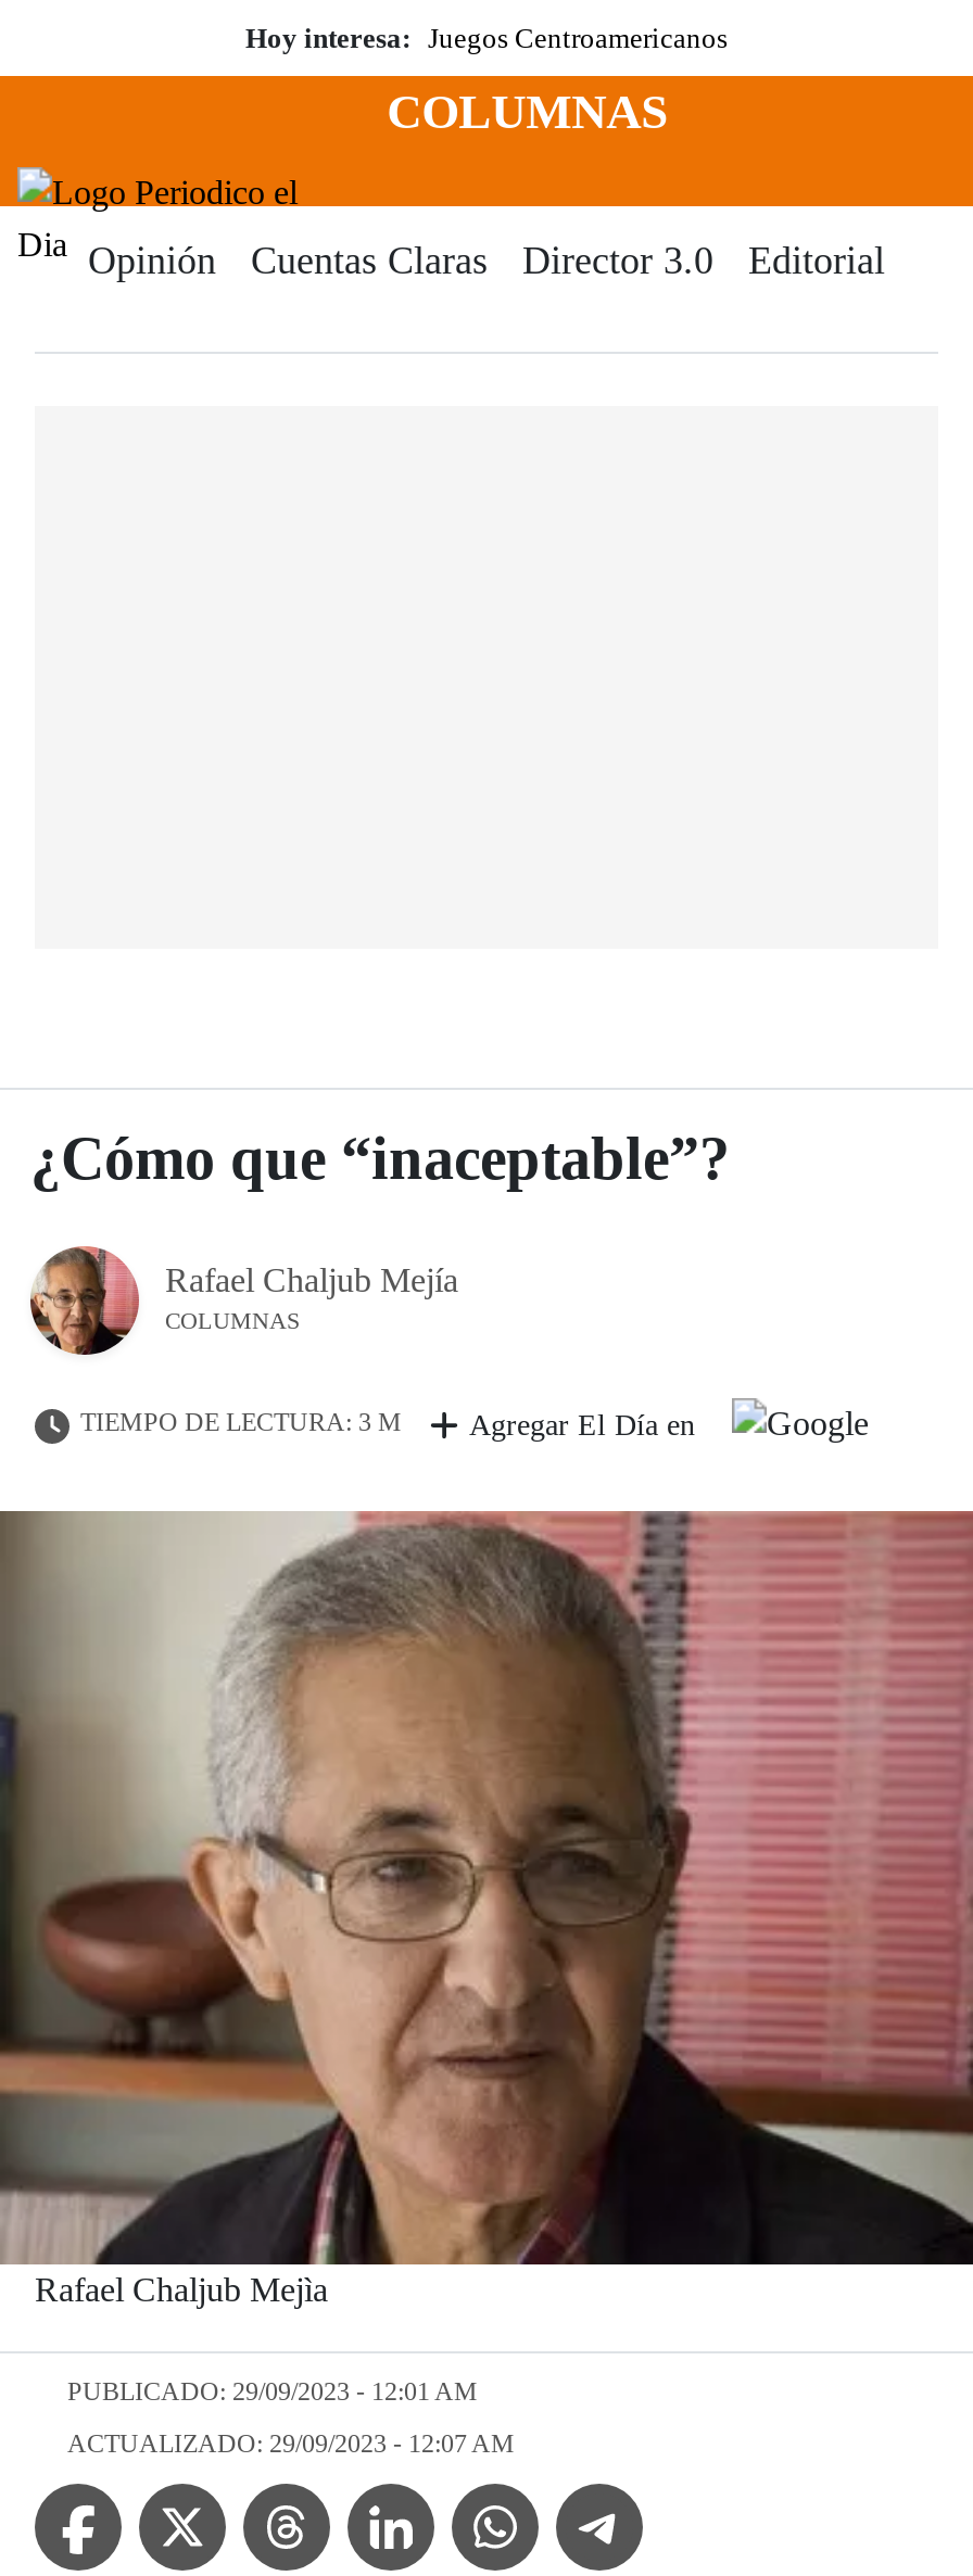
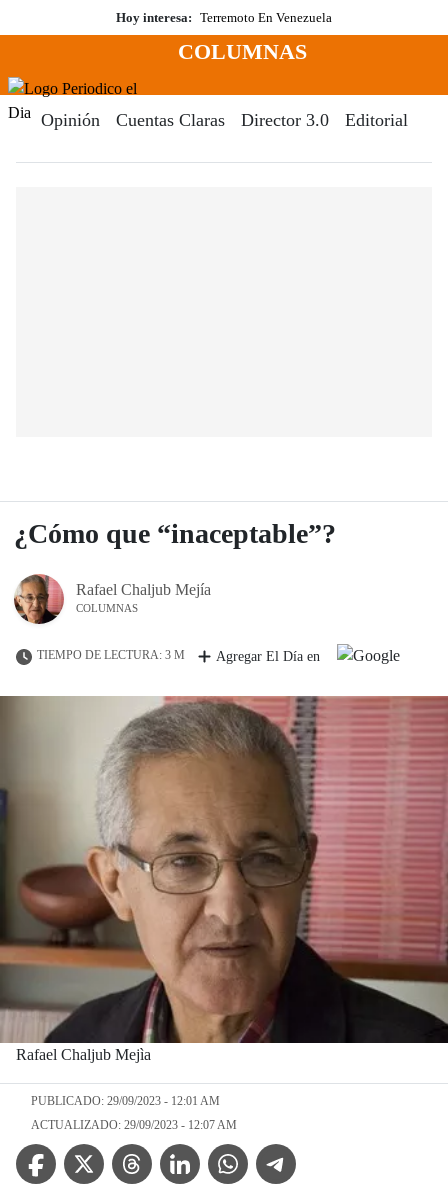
- Hoy interesa: Juegos Centroamericanos
+ Hoy interesa: Terremoto En Venezuela
